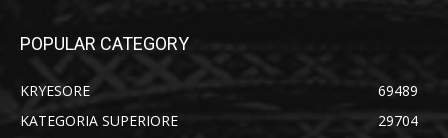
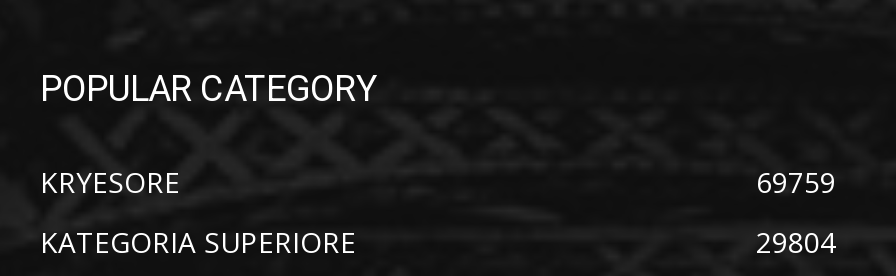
- 69489
+ 69759

- 29704
+ 29804
